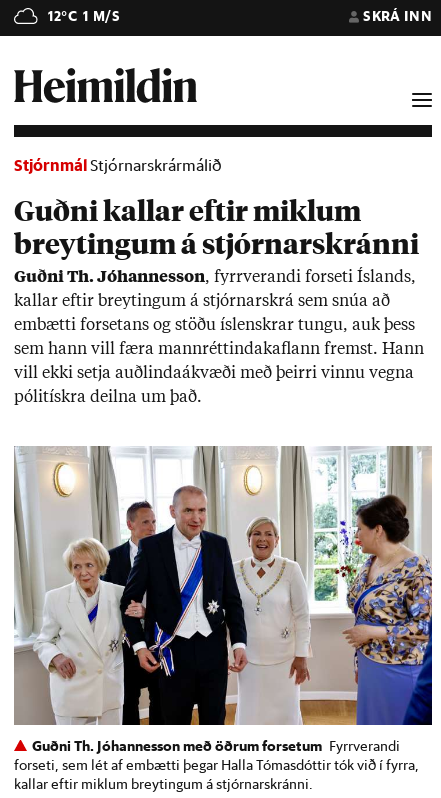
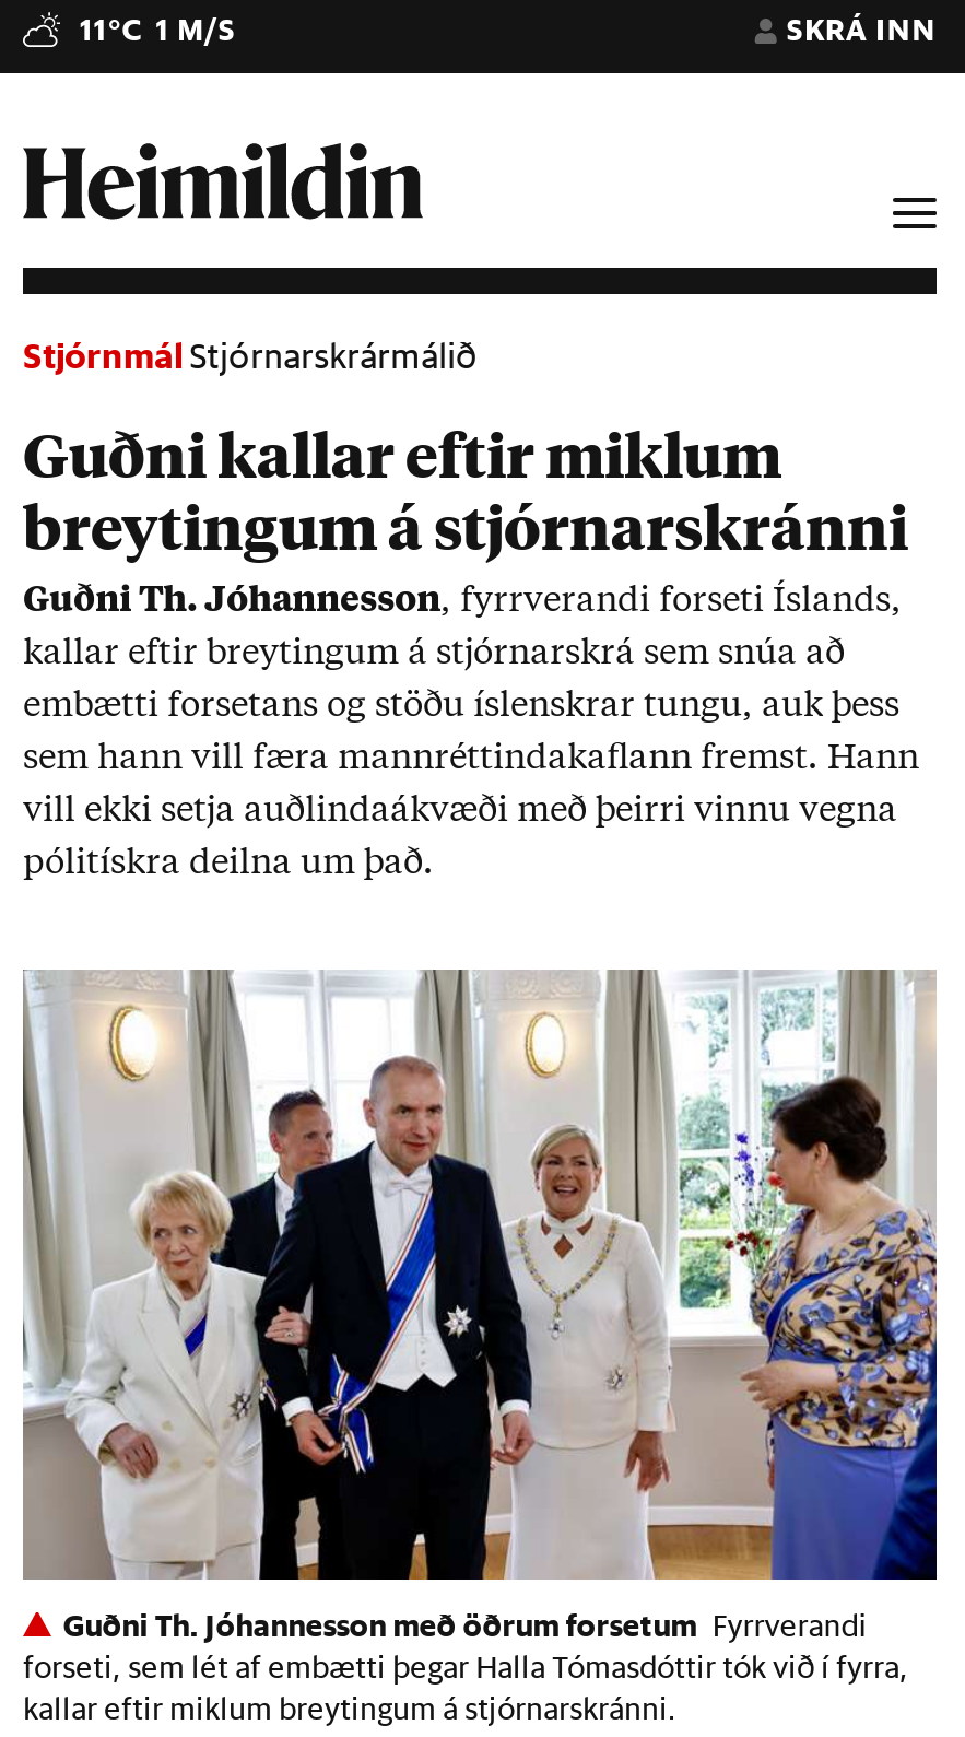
- 12°C 1 M/S
+ 11°C 1 M/S
